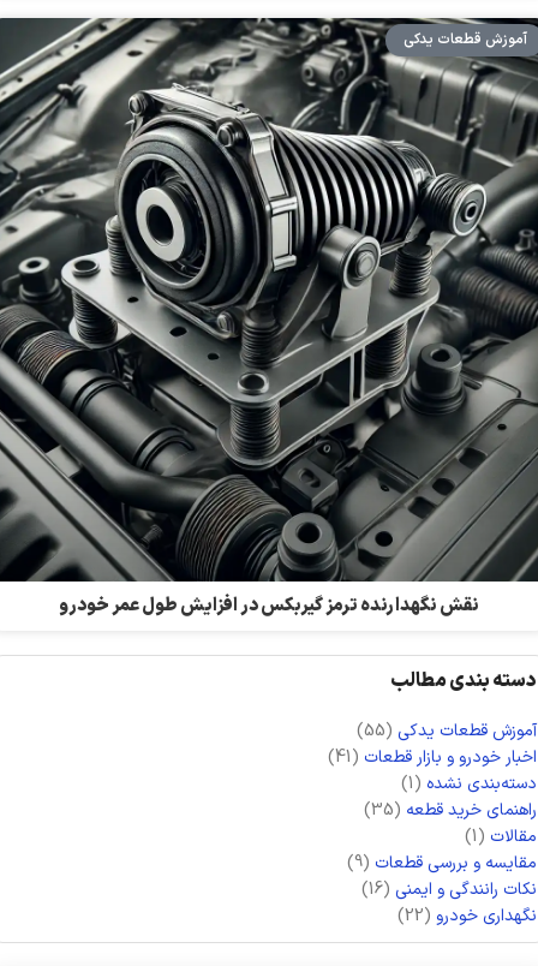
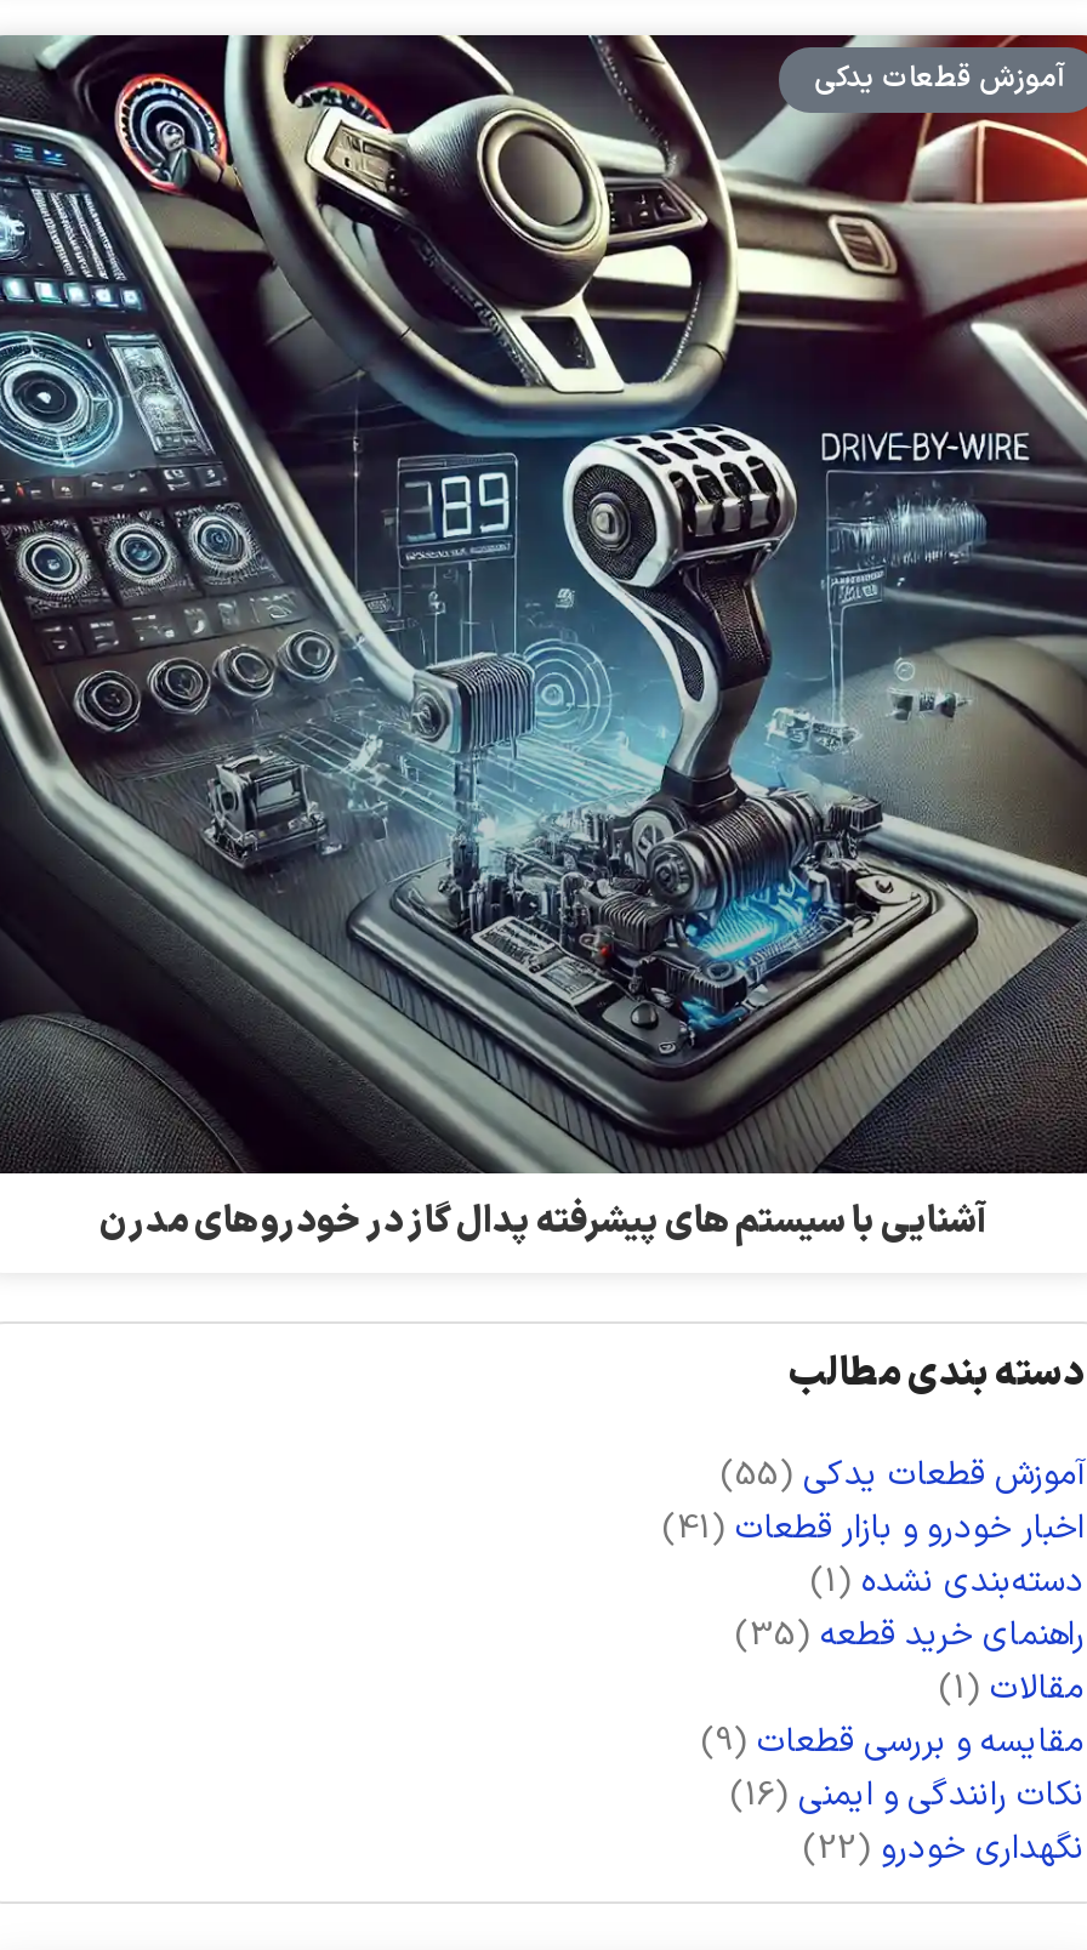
- [image]
- نقش نگهدارنده ترمز گیربکس در افزایش طول عمر خودرو
+ [image]
+ آشنایی با سیستم‌ های پیشرفته پدال گاز در خودروهای مدرن
